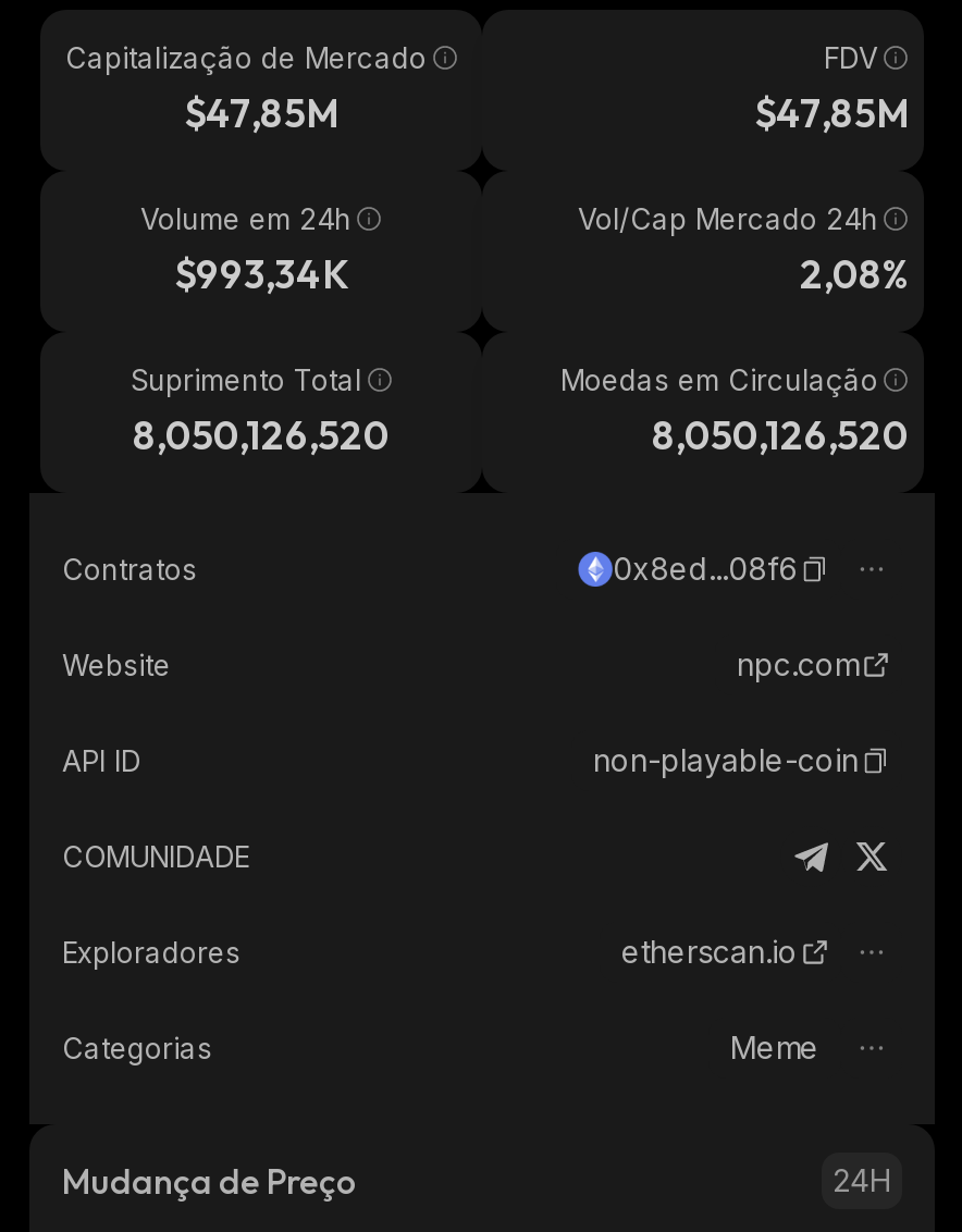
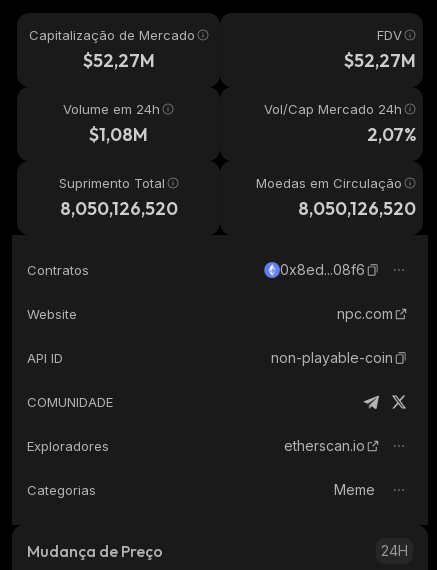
- $47,85M
+ $52,27M

- $47,85M
+ $52,27M

- $993,34K
+ $1,08M

- 2,08%
+ 2,07%
